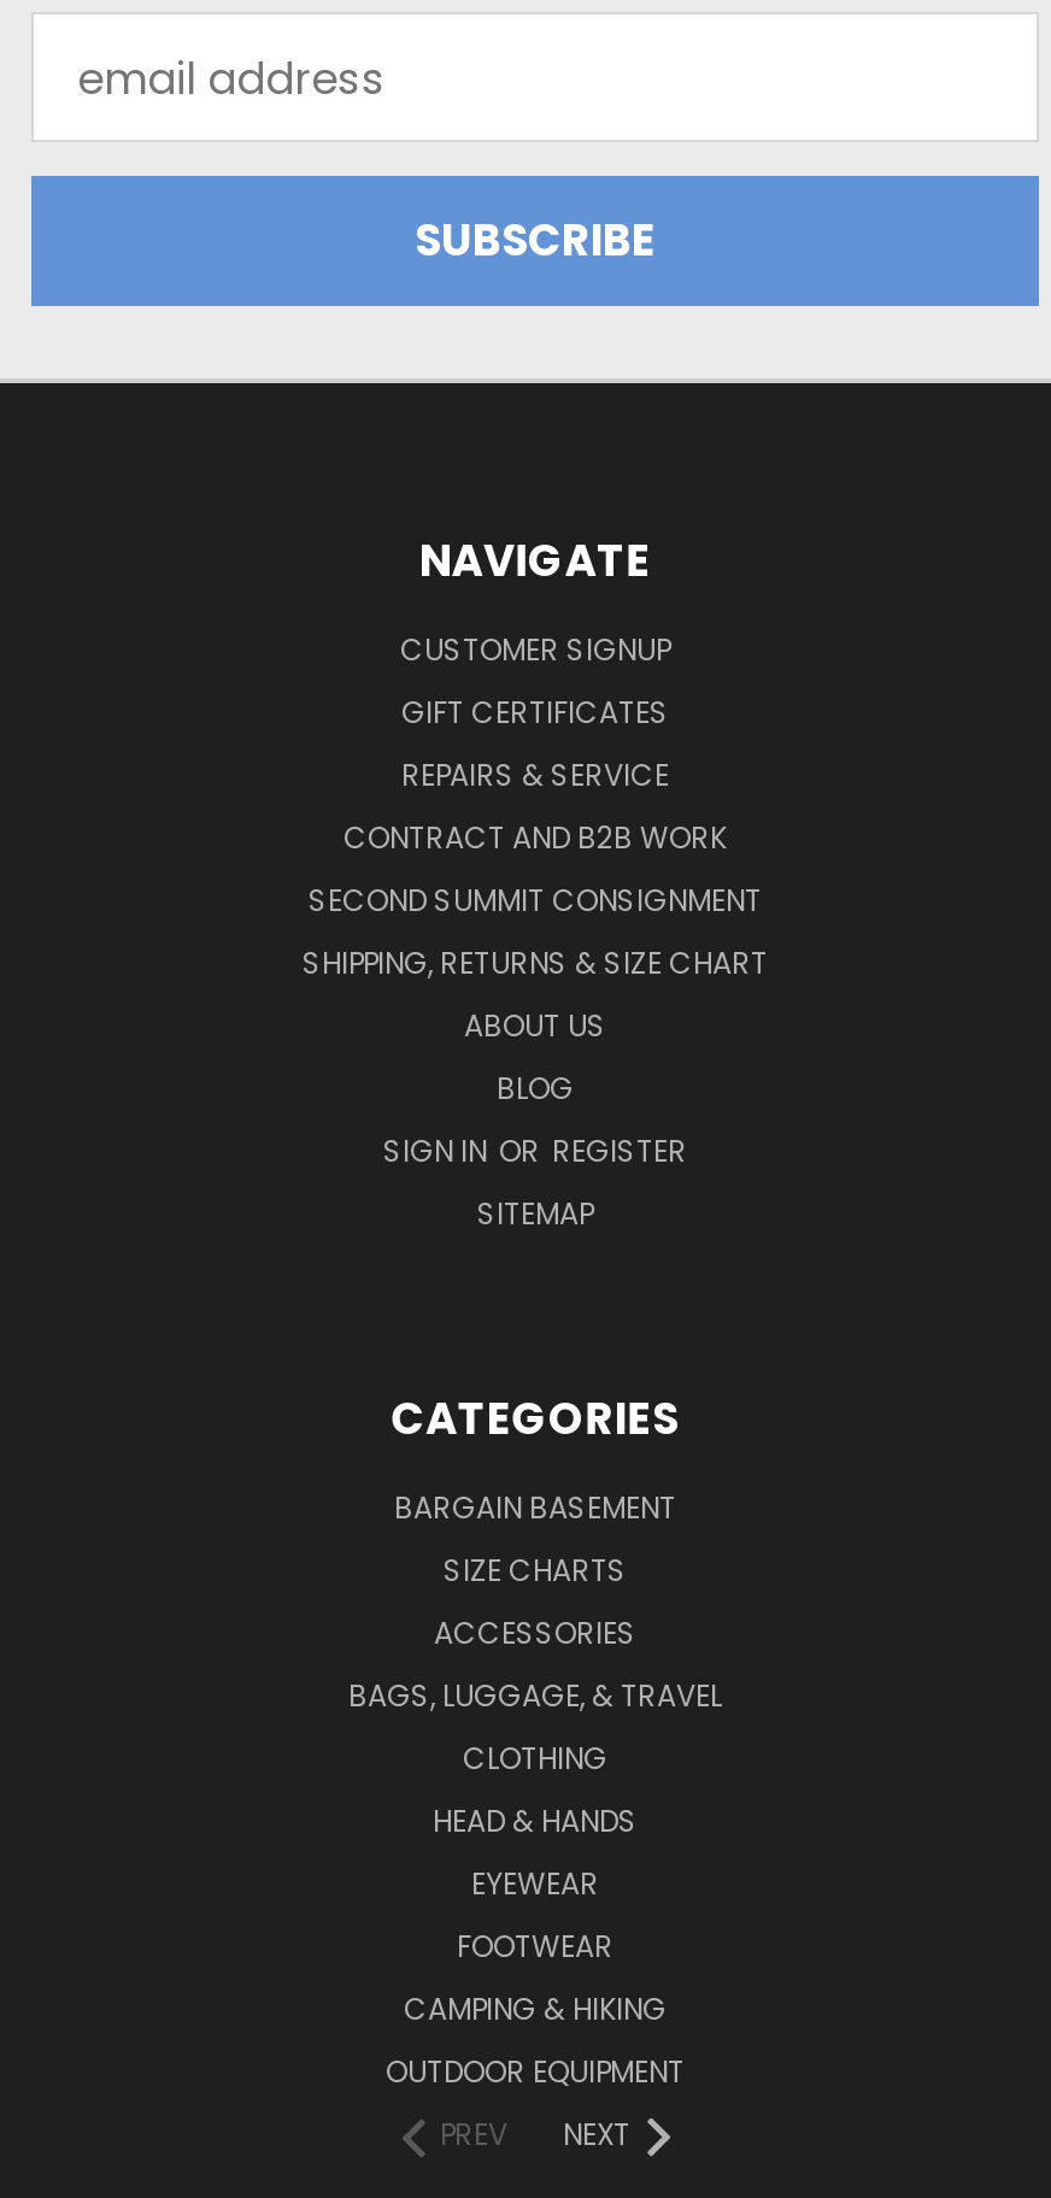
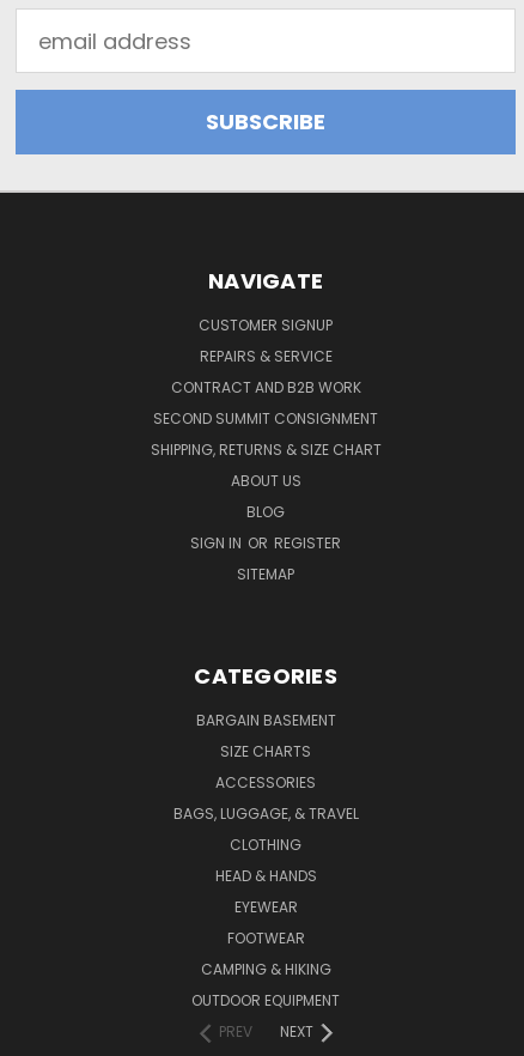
- GIFT CERTIFICATES
